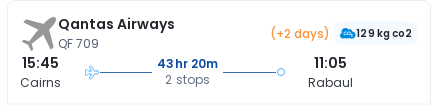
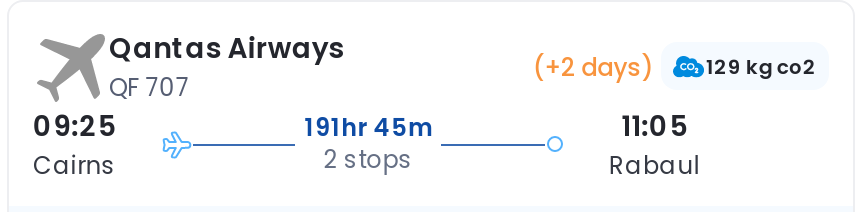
- QF 709
+ QF 707

- 15:45
+ 09:25

- 43hr 20m
+ 191hr 45m
